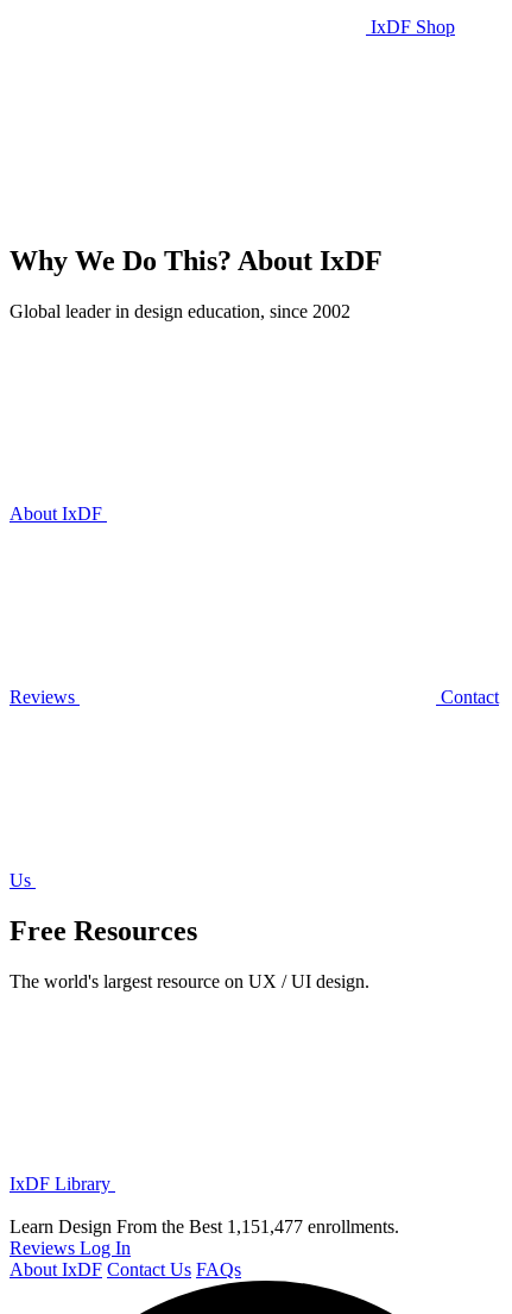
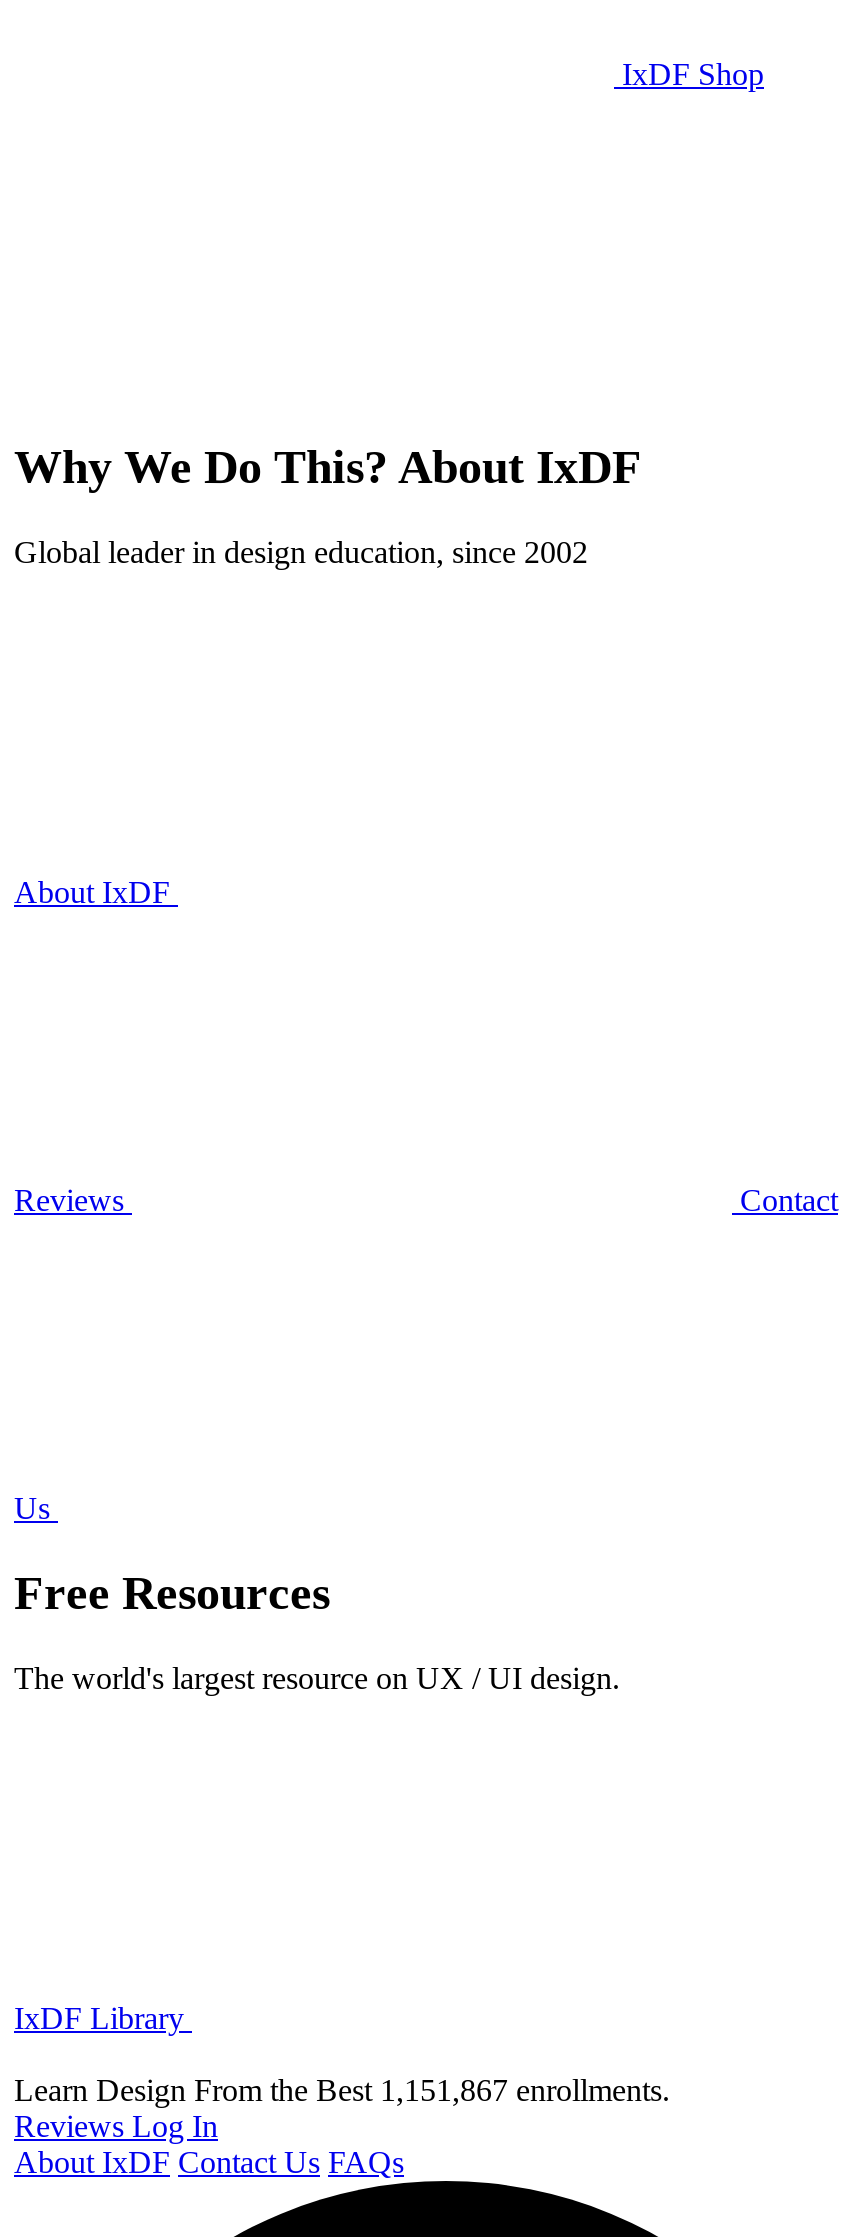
- Learn Design From the Best 1,151,477 enrollments.
+ Learn Design From the Best 1,151,867 enrollments.
